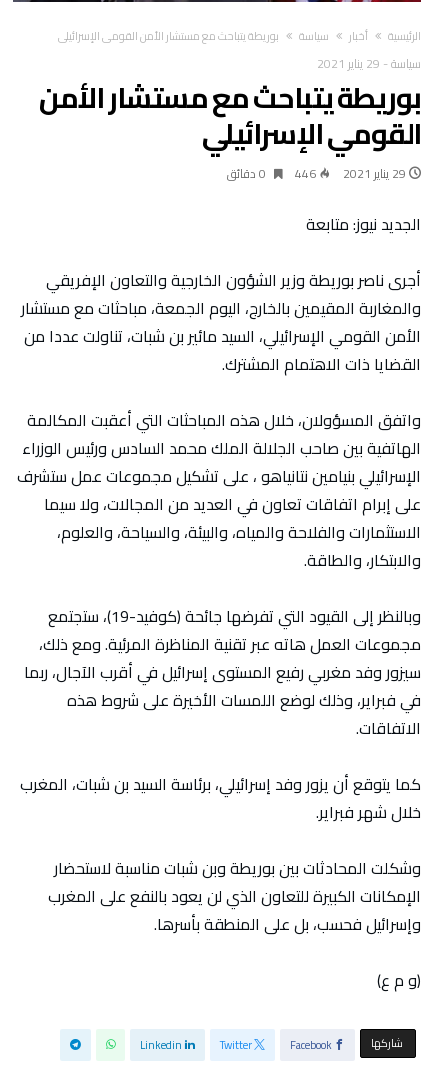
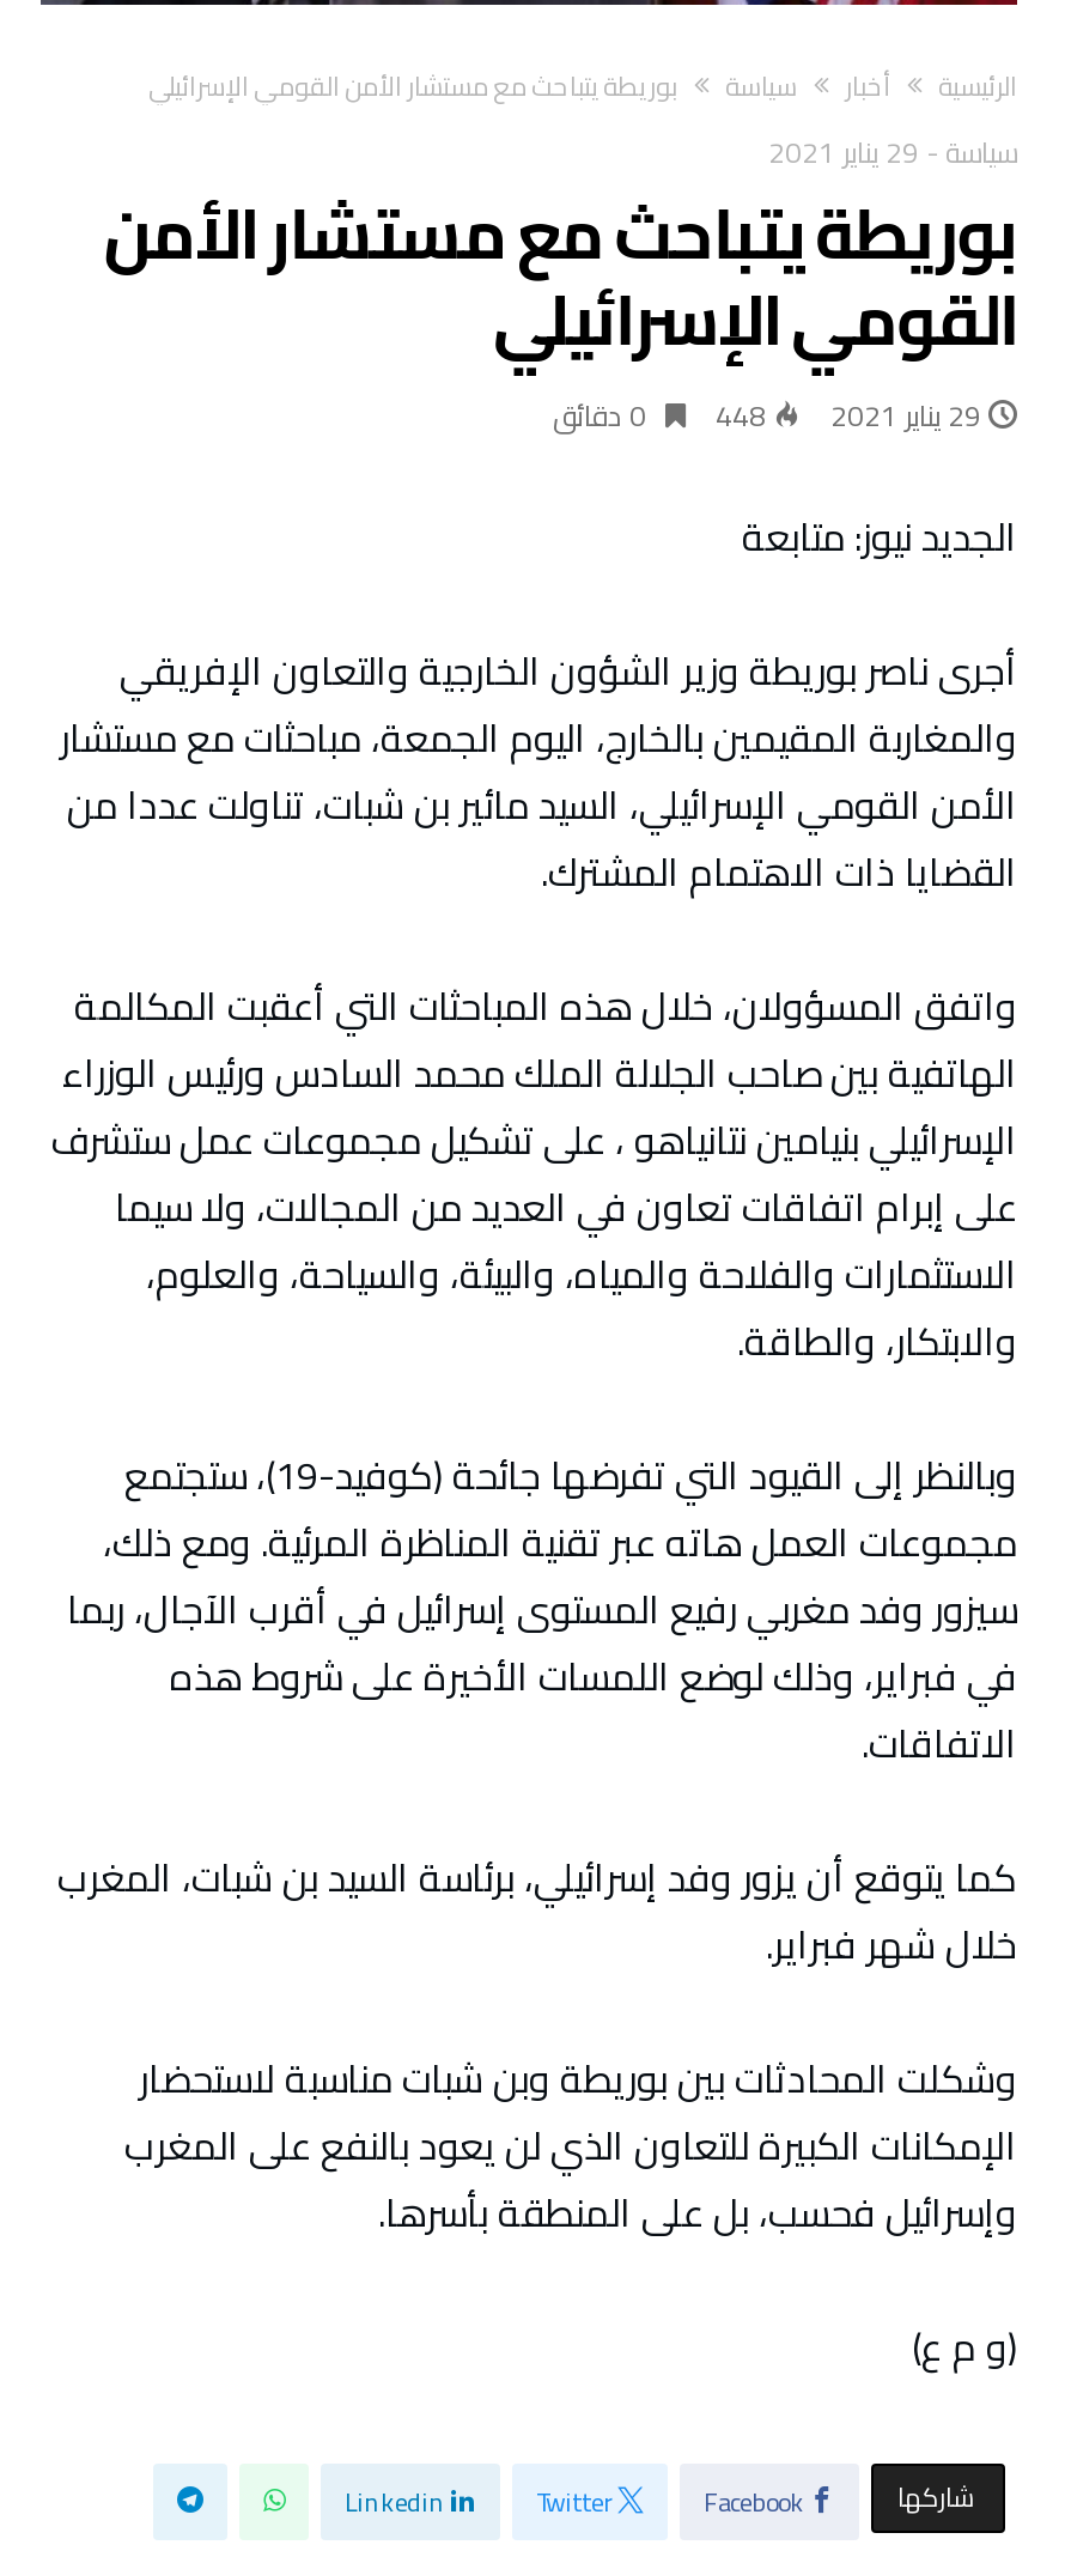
- 446
+ 448
